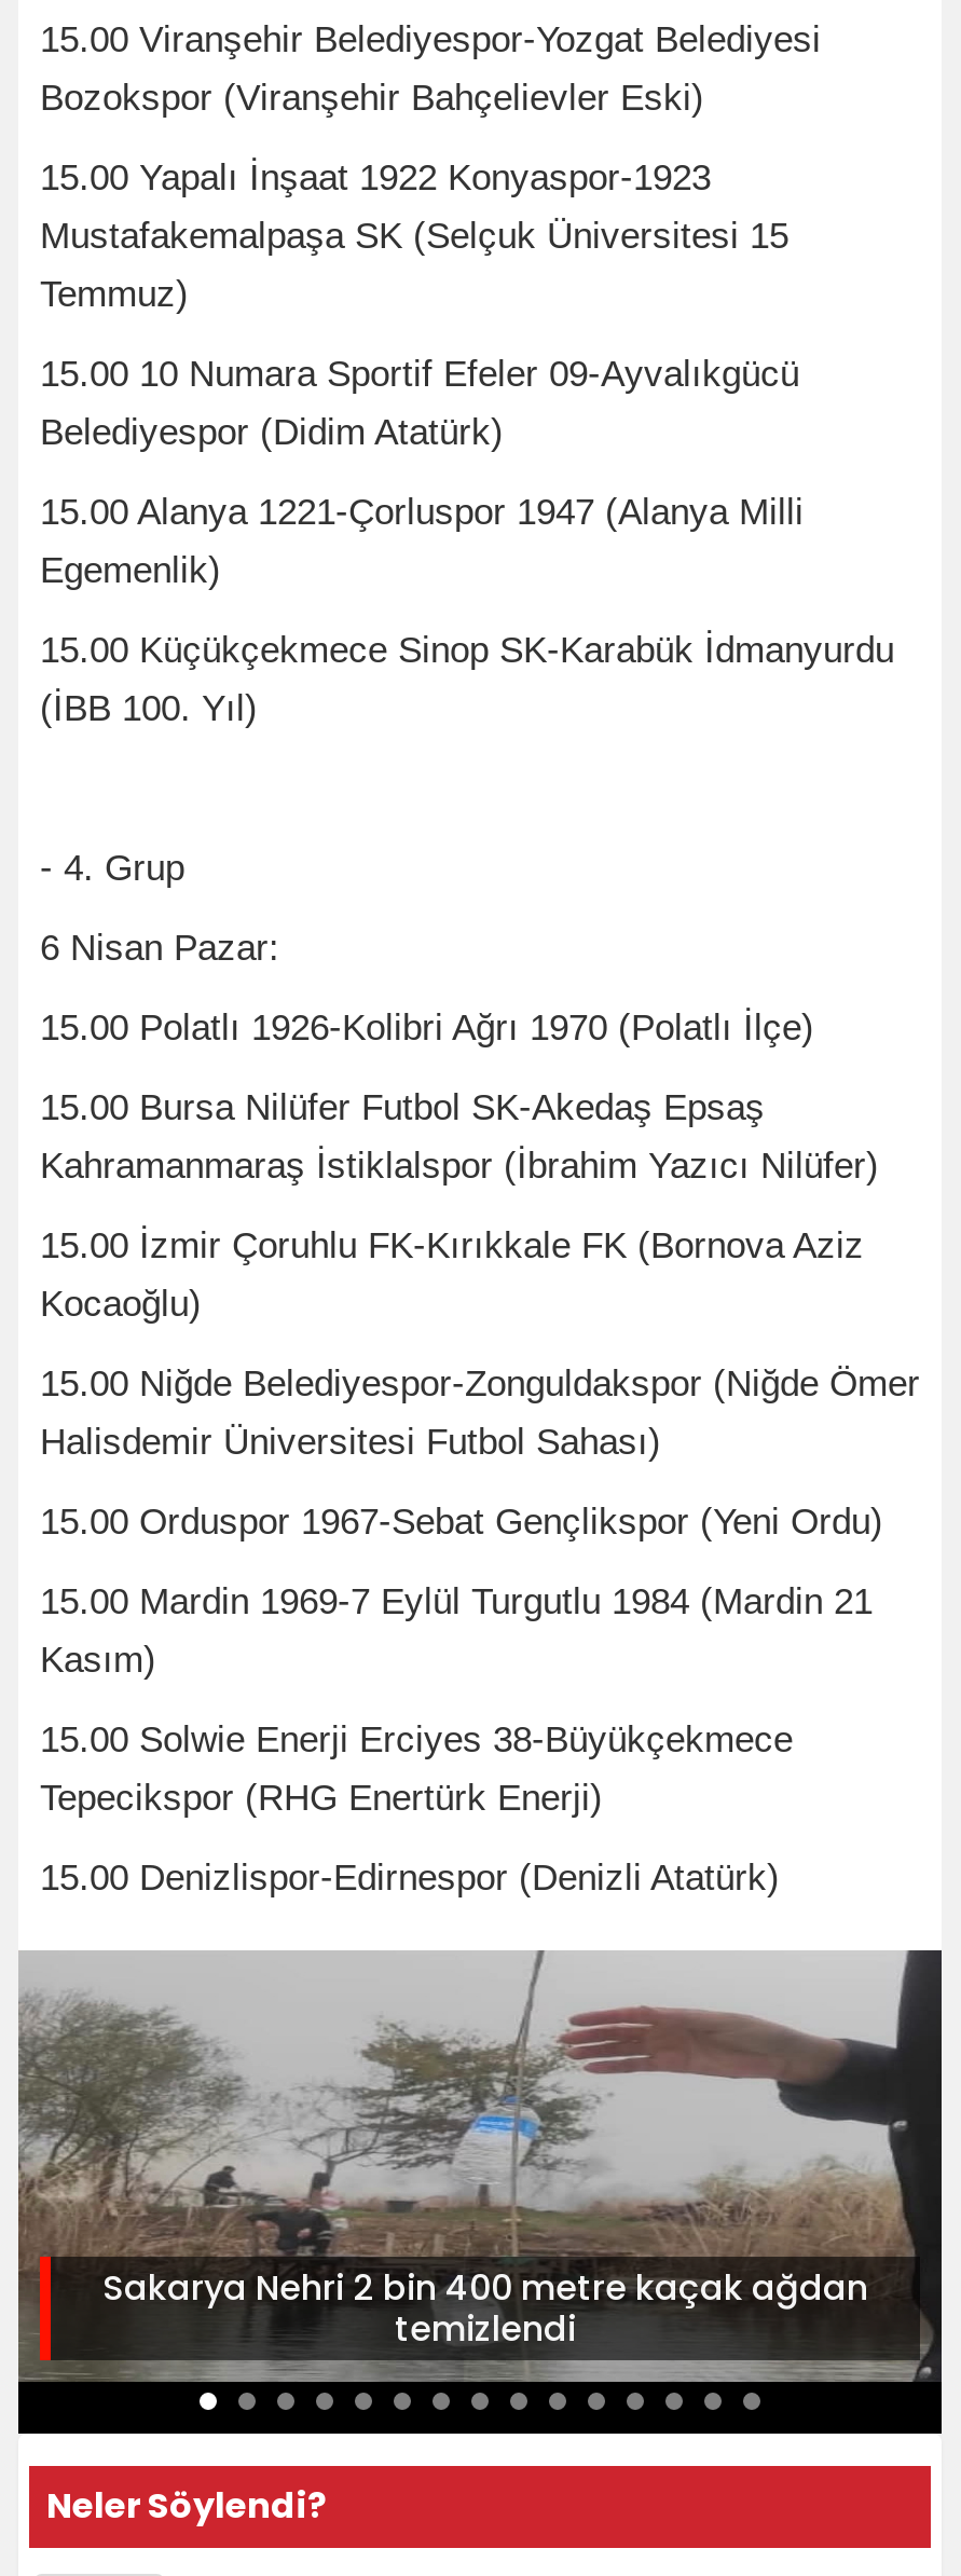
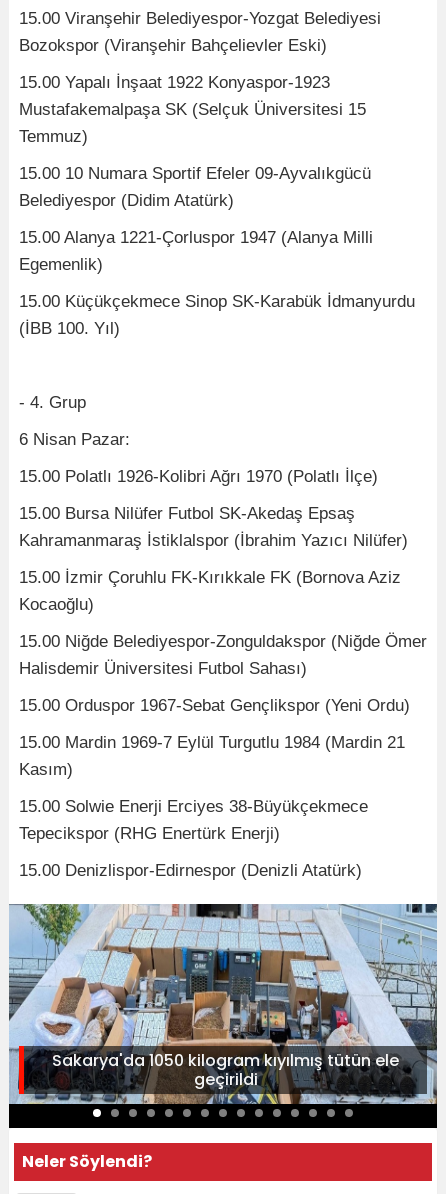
- [image]
- Sakarya Nehri 2 bin 400 metre kaçak ağdan
- temizlendi
+ [image]
+ Sakarya'da 1050 kilogram kıyılmış tütün ele
+ geçirildi
